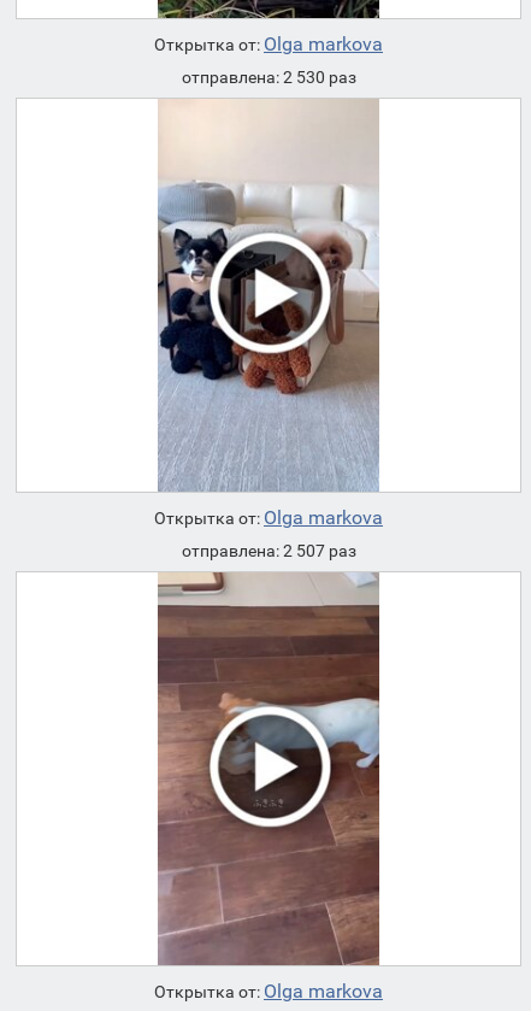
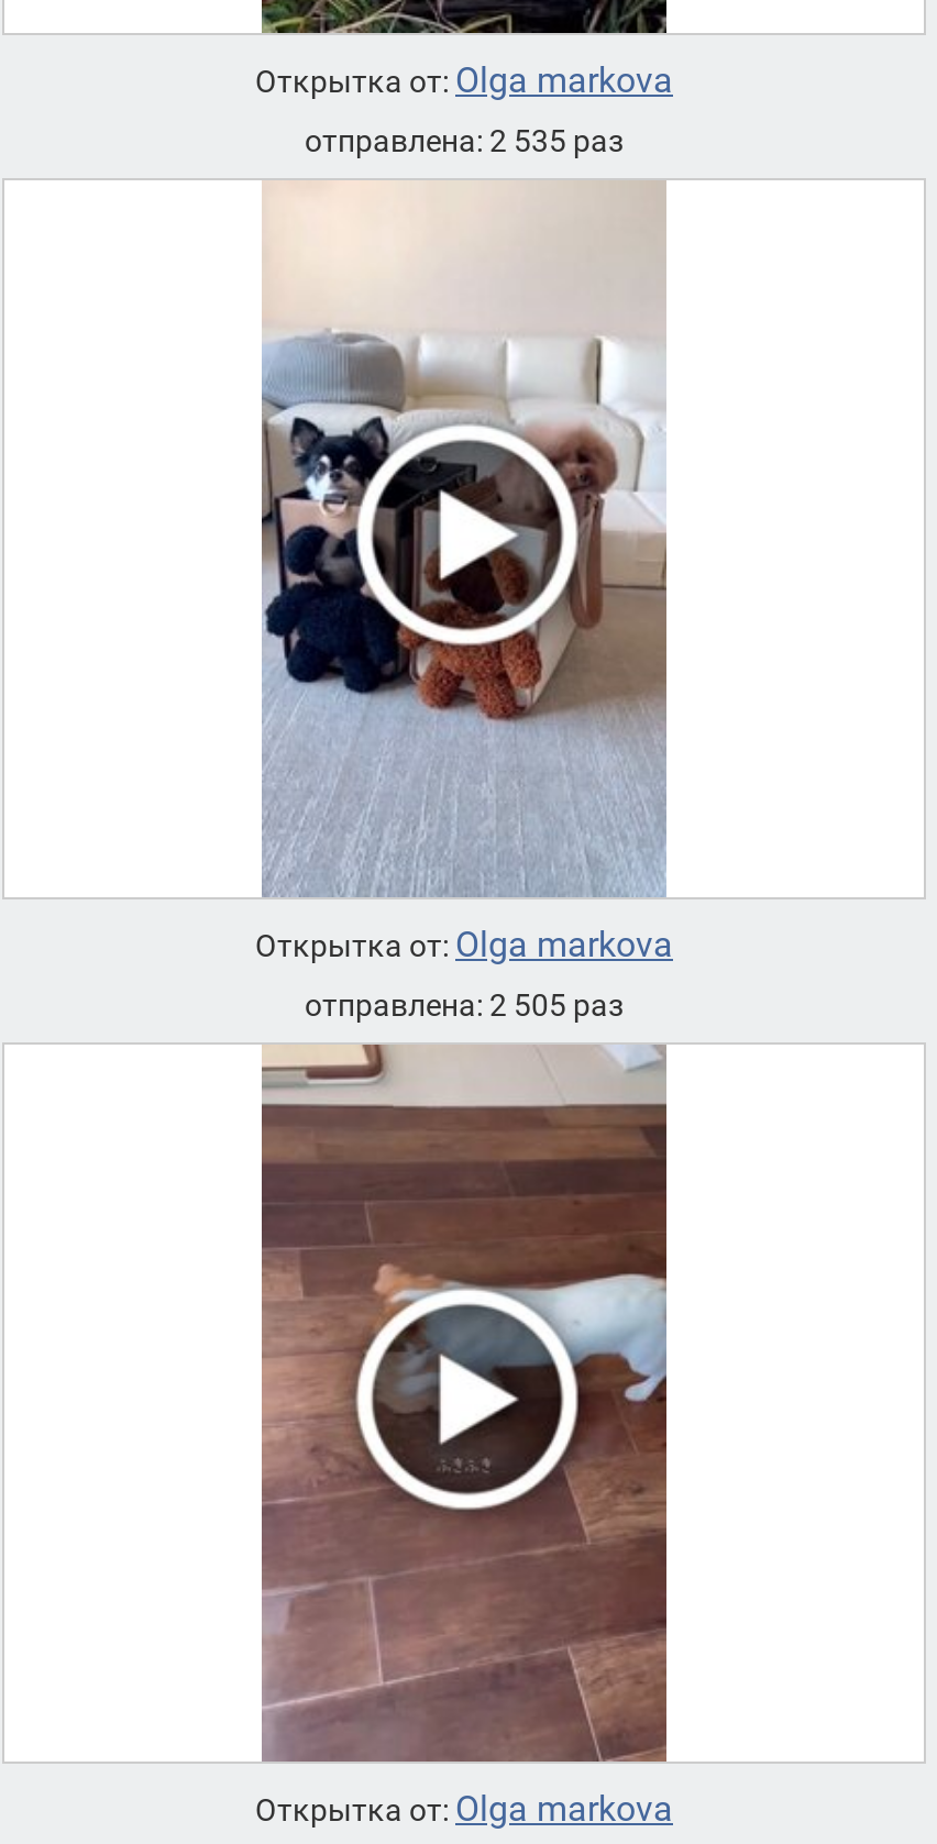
- отправлена: 2 530 раз
+ отправлена: 2 535 раз

- отправлена: 2 507 раз
+ отправлена: 2 505 раз
